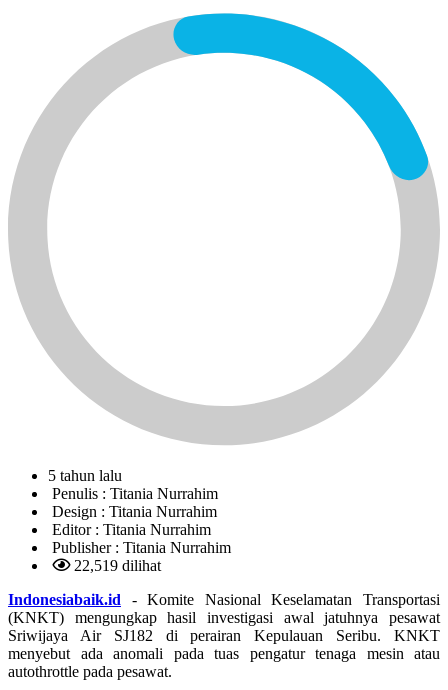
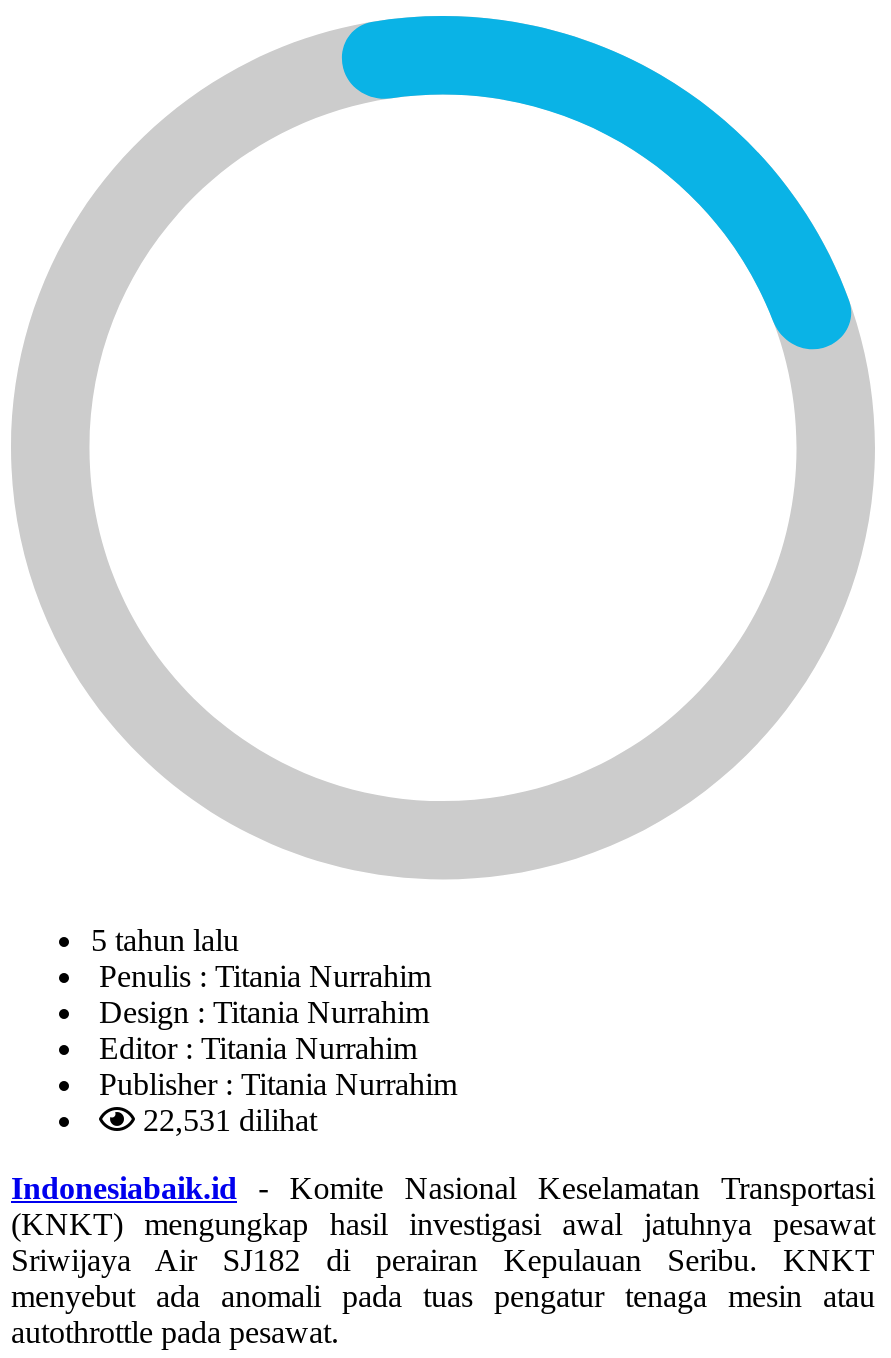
- 22,519 dilihat
+ 22,531 dilihat
